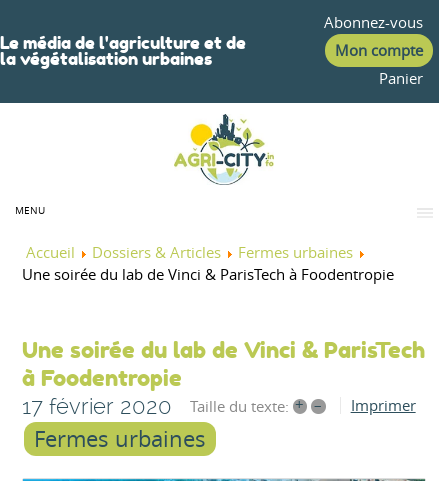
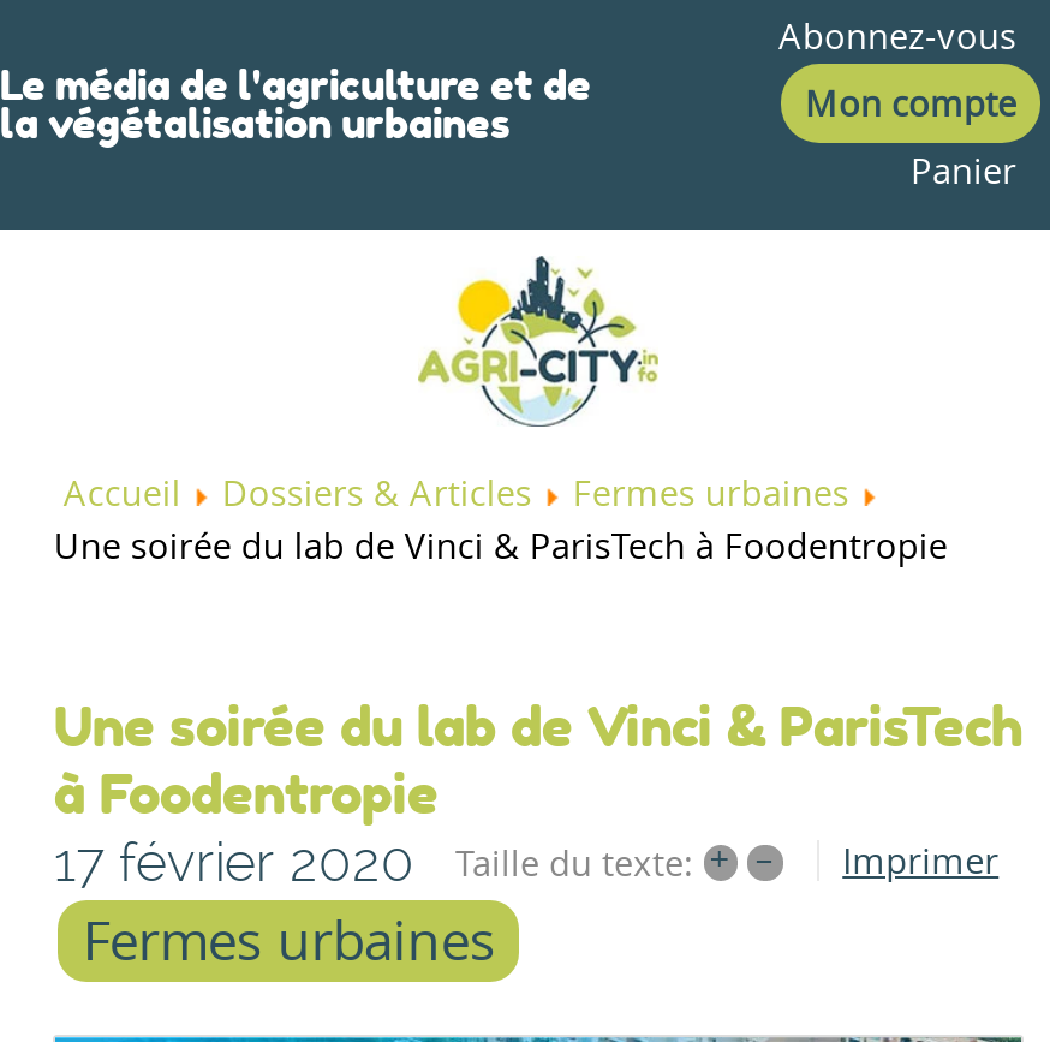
- MENU
